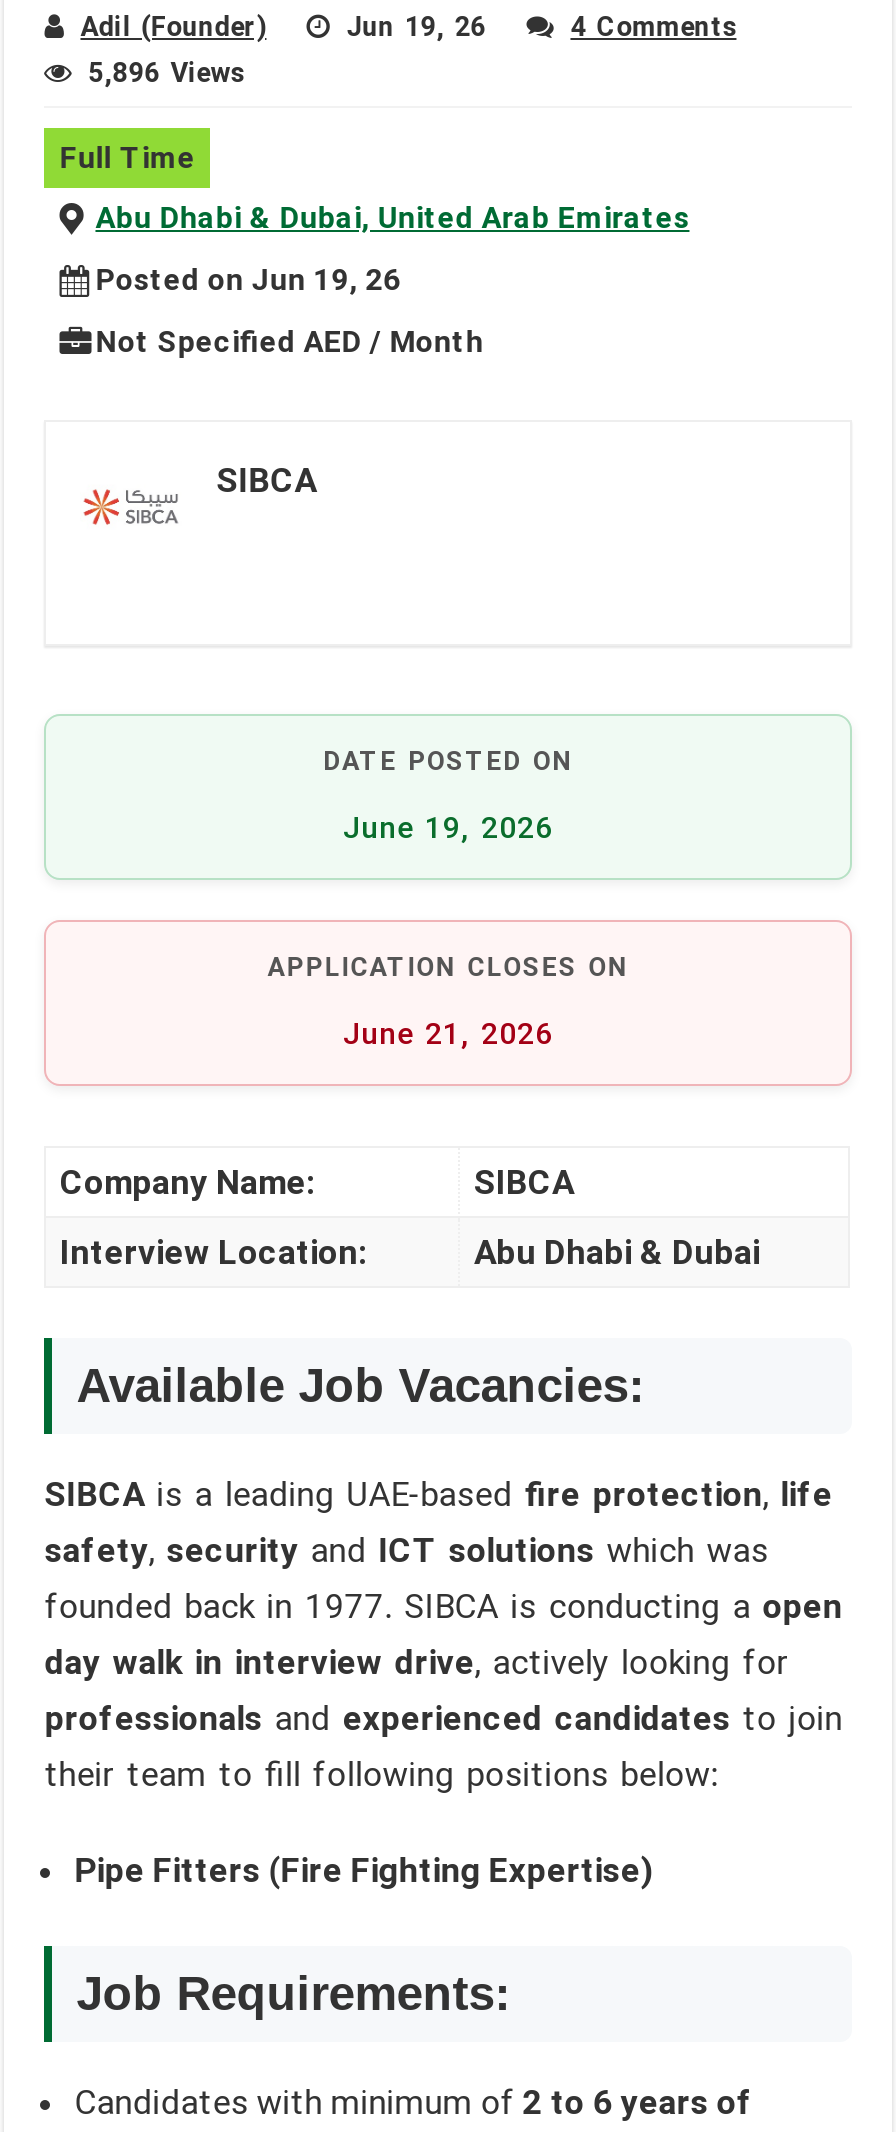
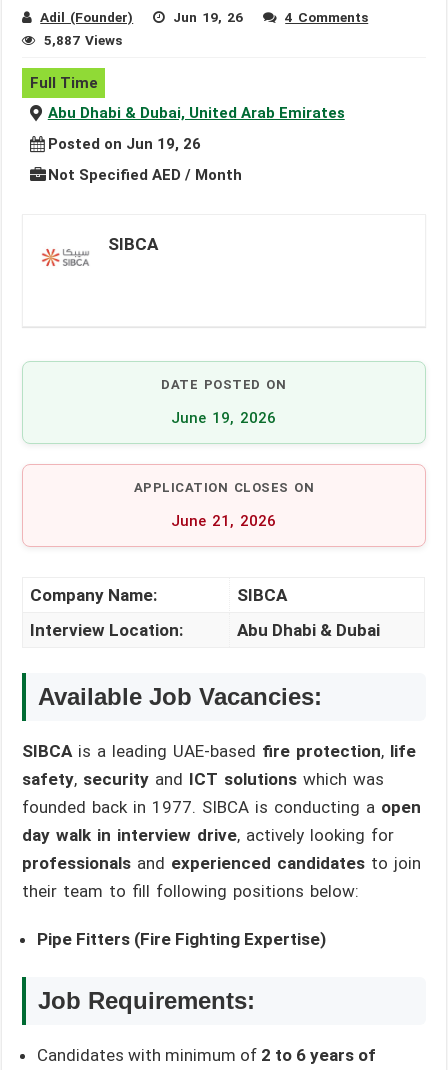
- 5,896 Views
+ 5,887 Views
